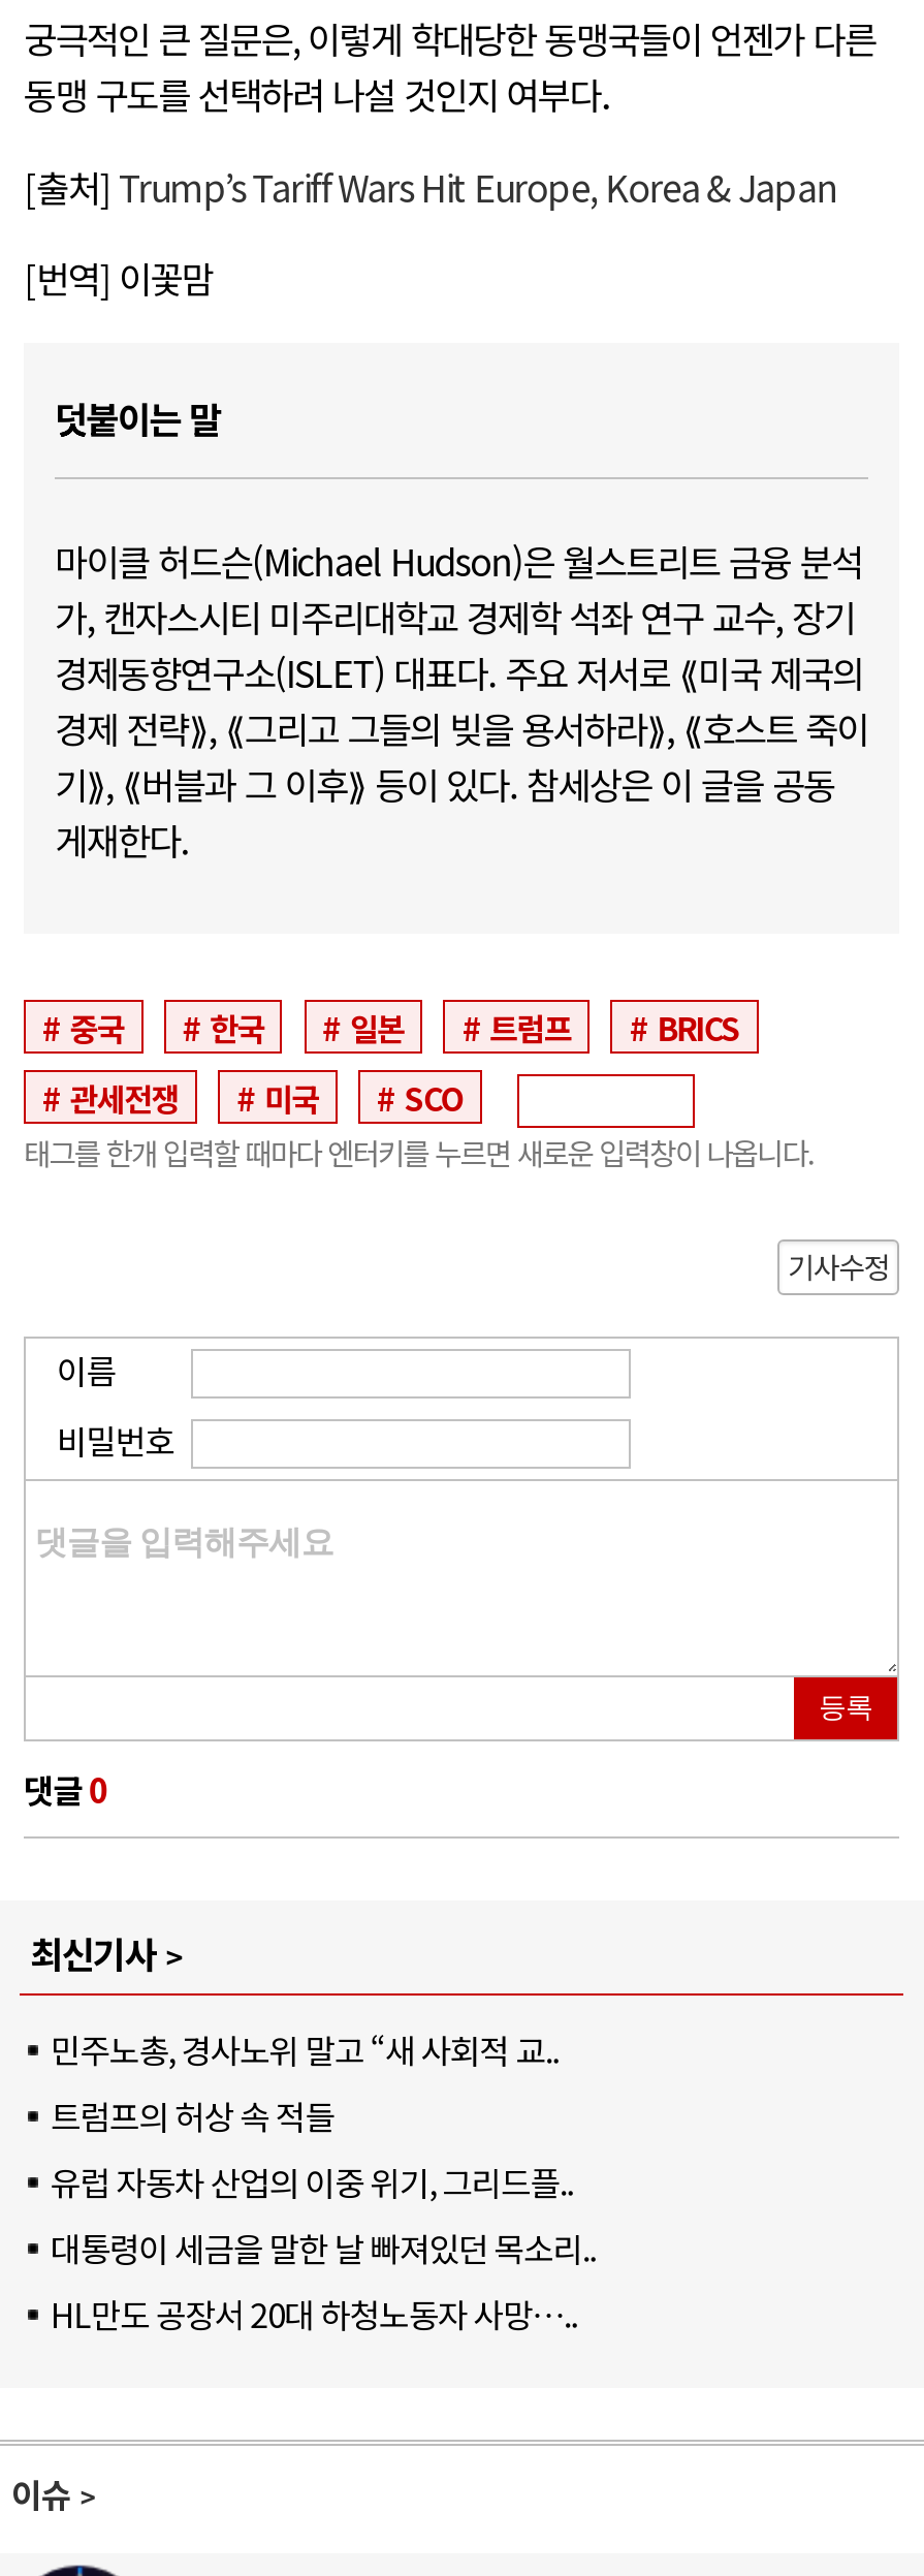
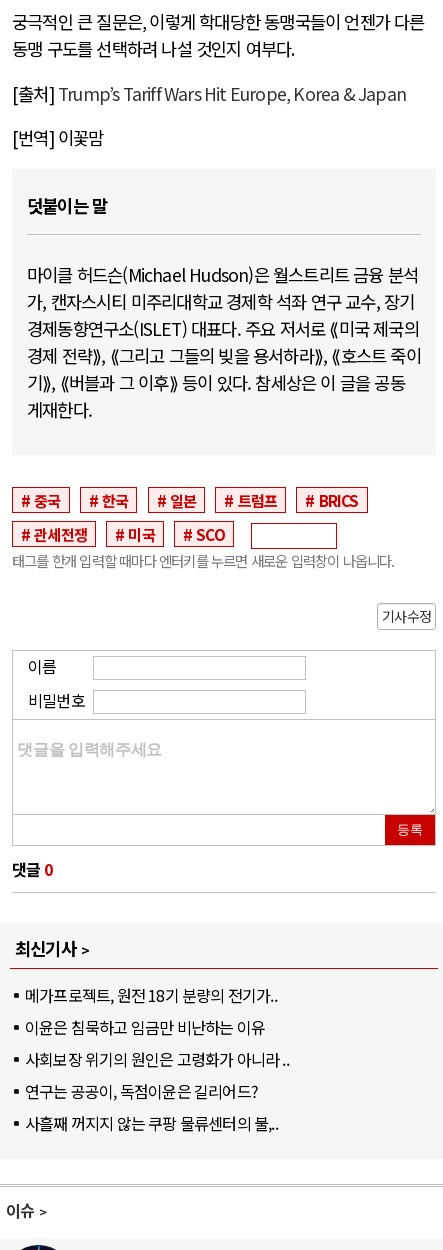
- 민주노총, 경사노위 말고 “새 사회적 교..
- 트럼프의 허상 속 적들
- 유럽 자동차 산업의 이중 위기, 그리드플..
- 대통령이 세금을 말한 날 빠져있던 목소리..
- HL만도 공장서 20대 하청노동자 사망…..
+ 메가프로젝트, 원전 18기 분량의 전기가..
+ 이윤은 침묵하고 임금만 비난하는 이유
+ 사회보장 위기의 원인은 고령화가 아니라 ..
+ 연구는 공공이, 독점이윤은 길리어드?
+ 사흘째 꺼지지 않는 쿠팡 물류센터의 불,..
